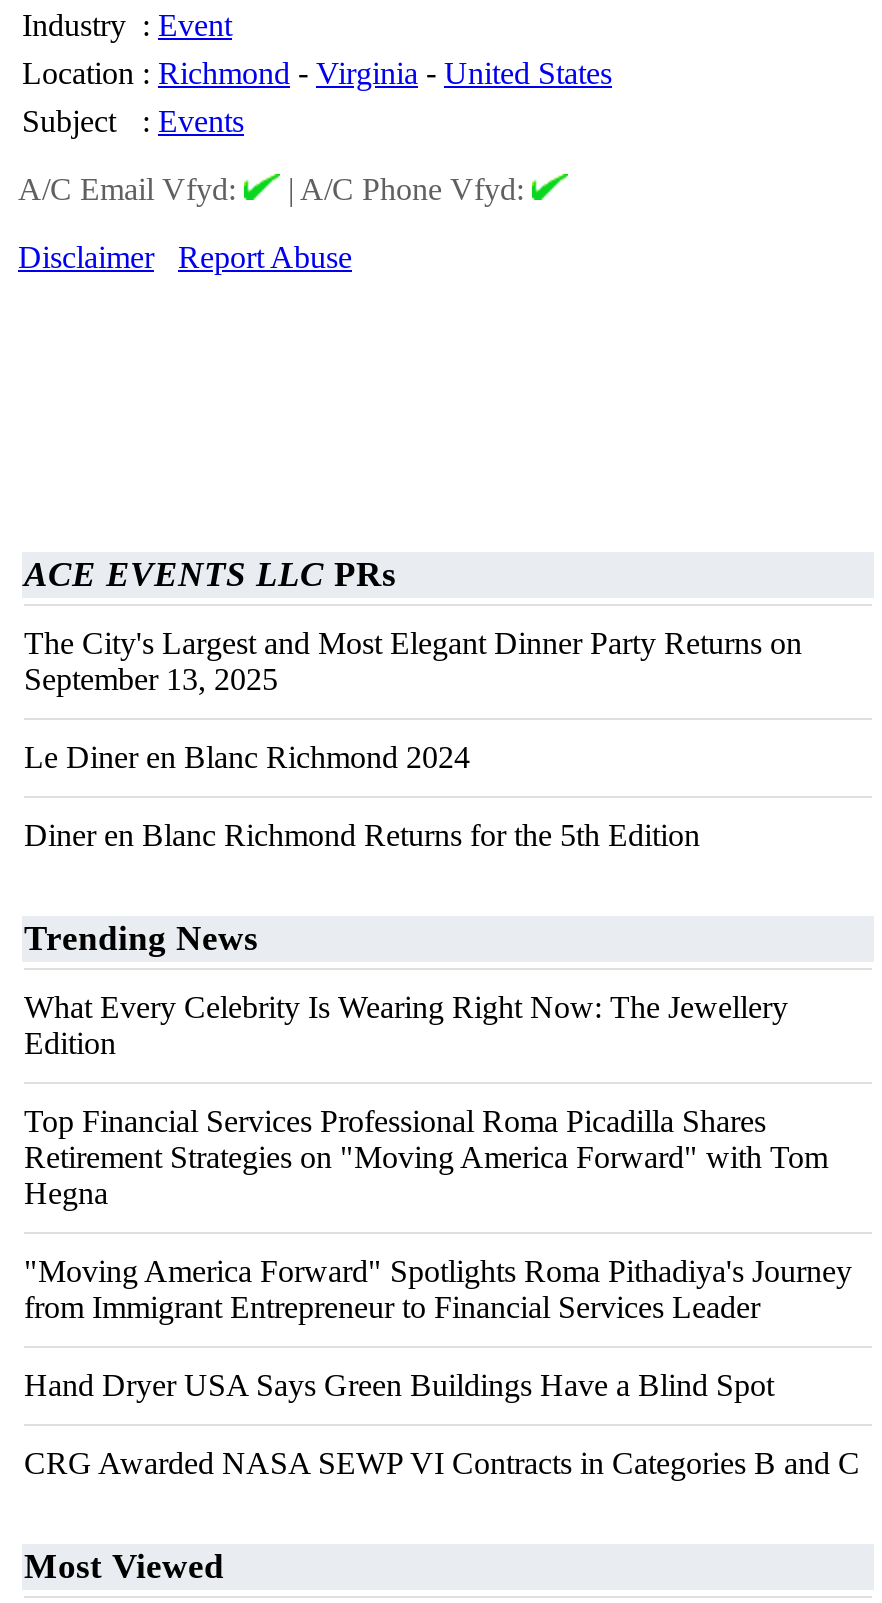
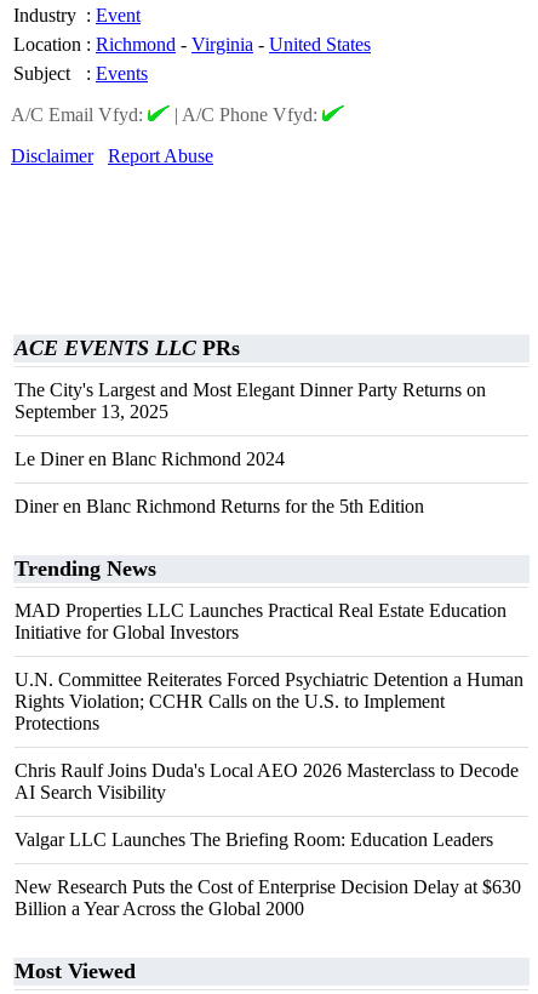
- What Every Celebrity Is Wearing Right Now: The Jewellery
- Edition
+ MAD Properties LLC Launches Practical Real Estate Education
+ Initiative for Global Investors

- Top Financial Services Professional Roma Picadilla Shares
- Retirement Strategies on "Moving America Forward" with Tom
- Hegna
+ U.N. Committee Reiterates Forced Psychiatric Detention a Human
+ Rights Violation; CCHR Calls on the U.S. to Implement
+ Protections

- "Moving America Forward" Spotlights Roma Pithadiya's Journey
- from Immigrant Entrepreneur to Financial Services Leader
+ Chris Raulf Joins Duda's Local AEO 2026 Masterclass to Decode
+ AI Search Visibility

- Hand Dryer USA Says Green Buildings Have a Blind Spot
+ Valgar LLC Launches The Briefing Room: Education Leaders

- CRG Awarded NASA SEWP VI Contracts in Categories B and C
+ New Research Puts the Cost of Enterprise Decision Delay at $630
+ Billion a Year Across the Global 2000
